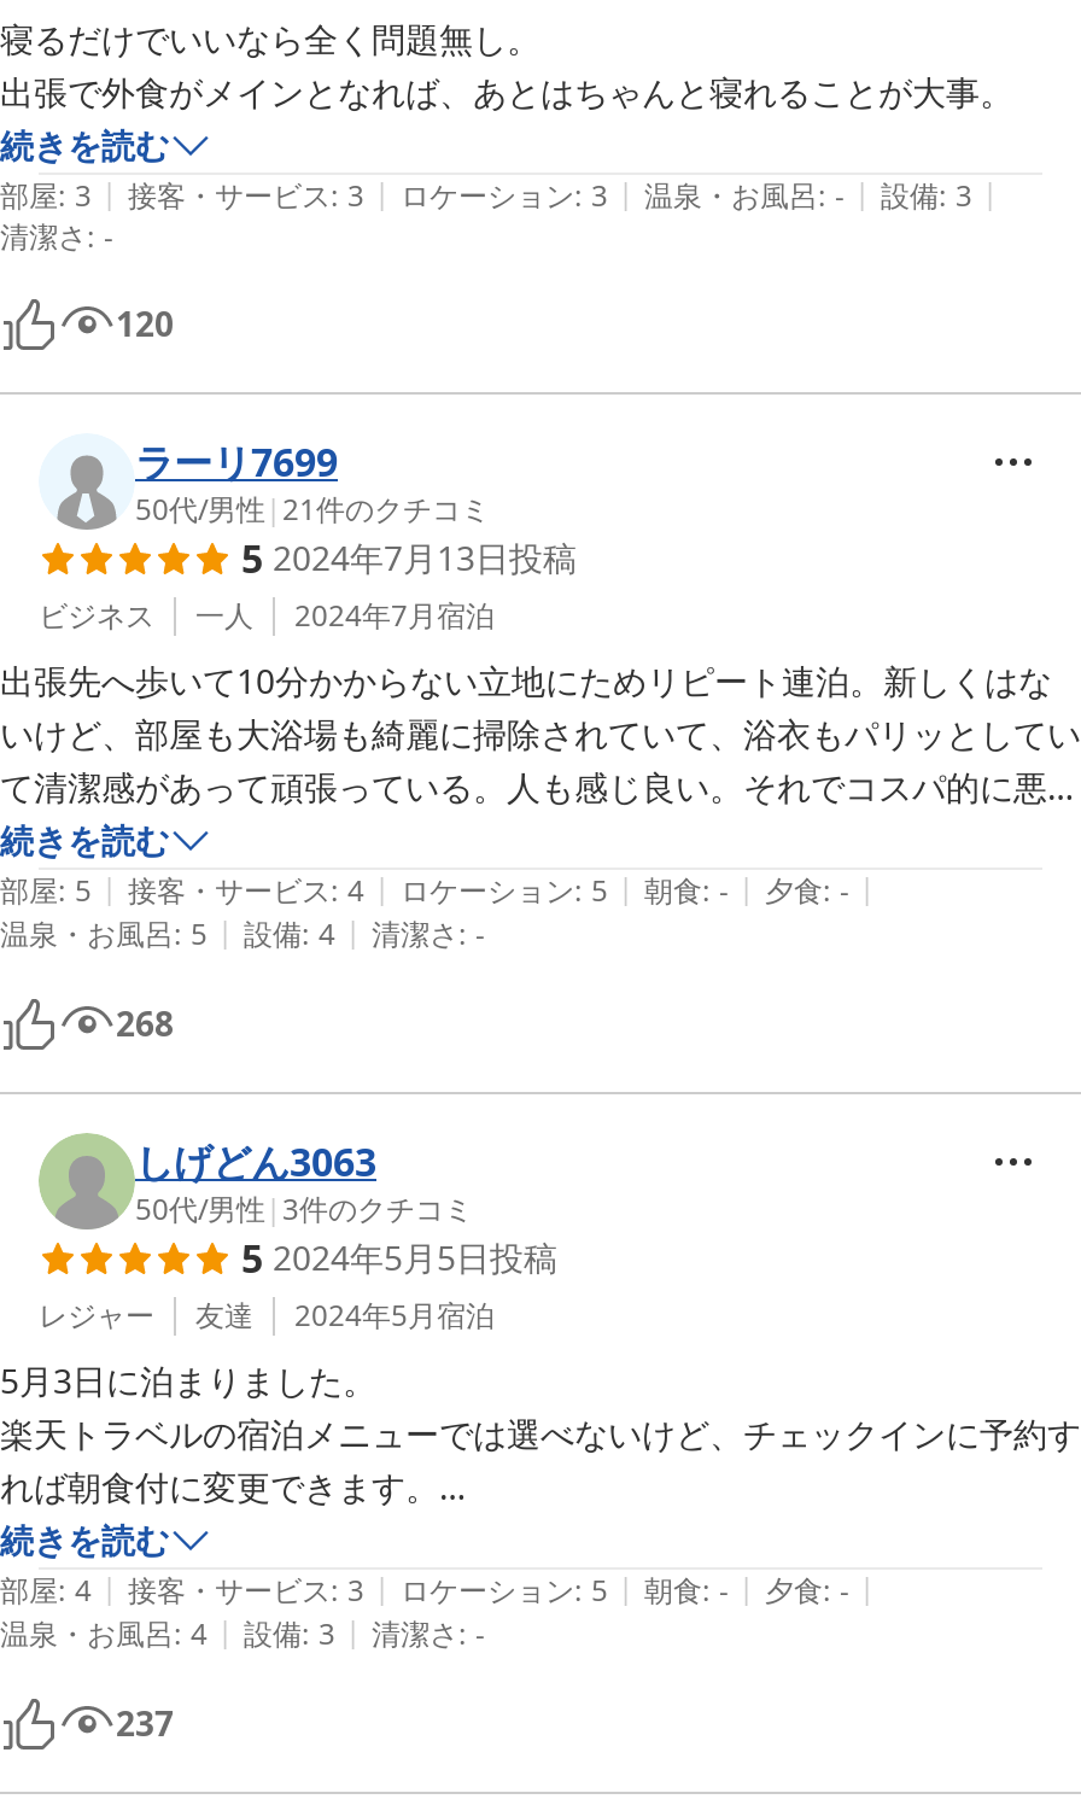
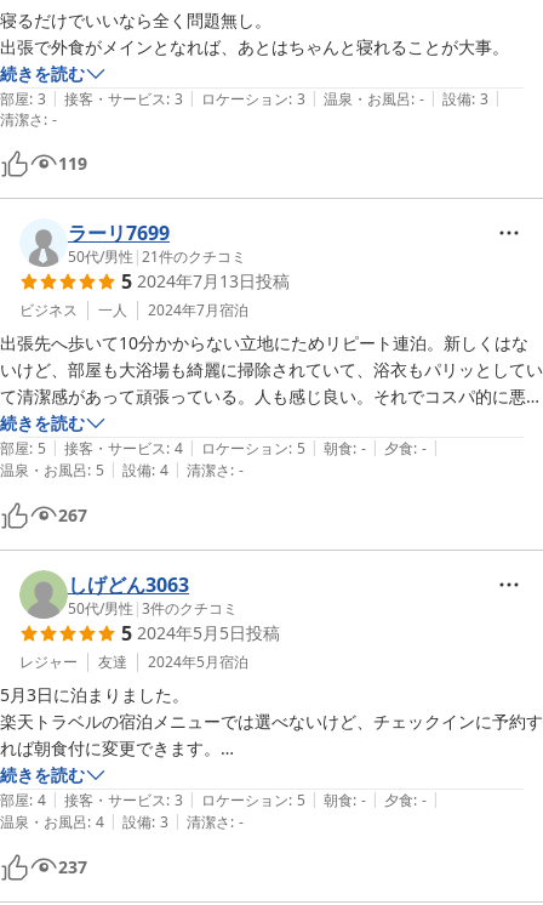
- 120
+ 119

- 268
+ 267
